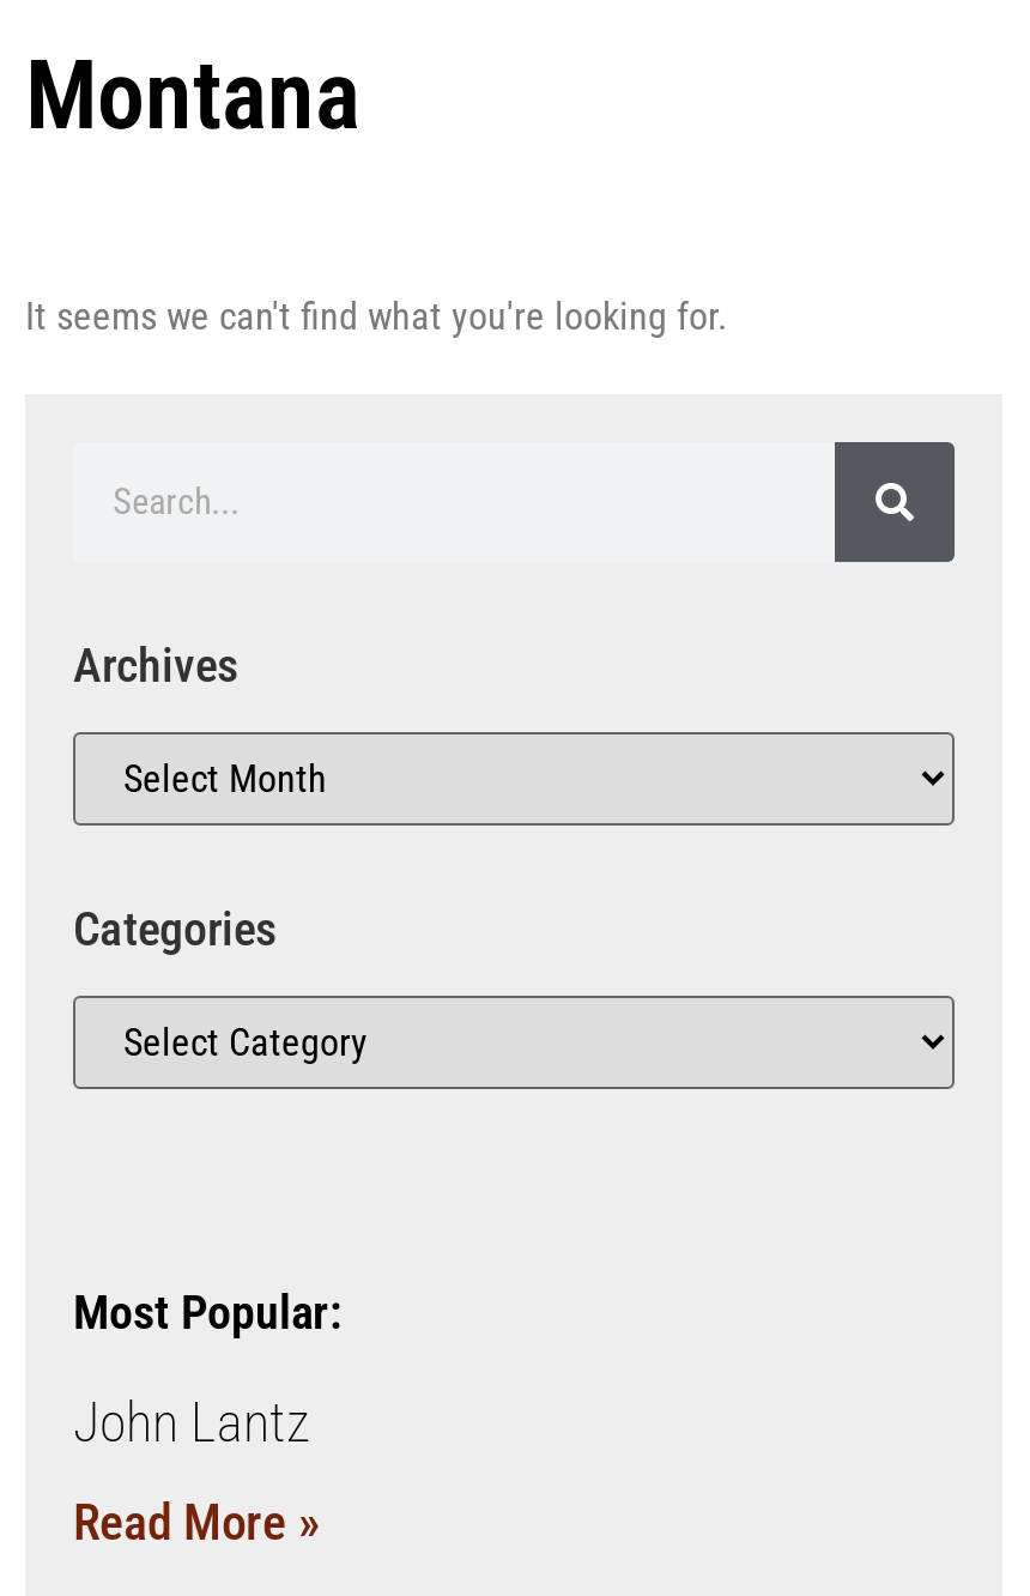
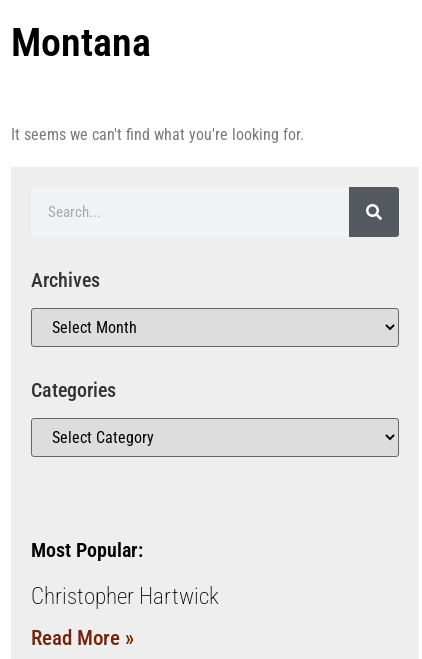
- John Lantz
+ Christopher Hartwick
